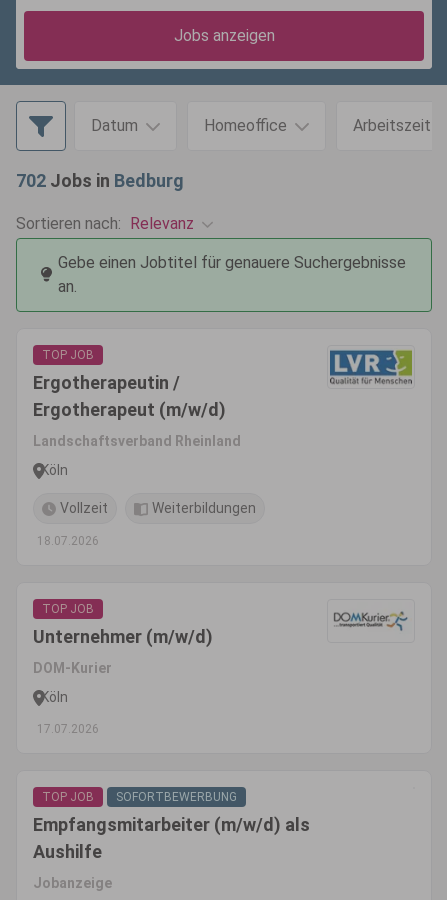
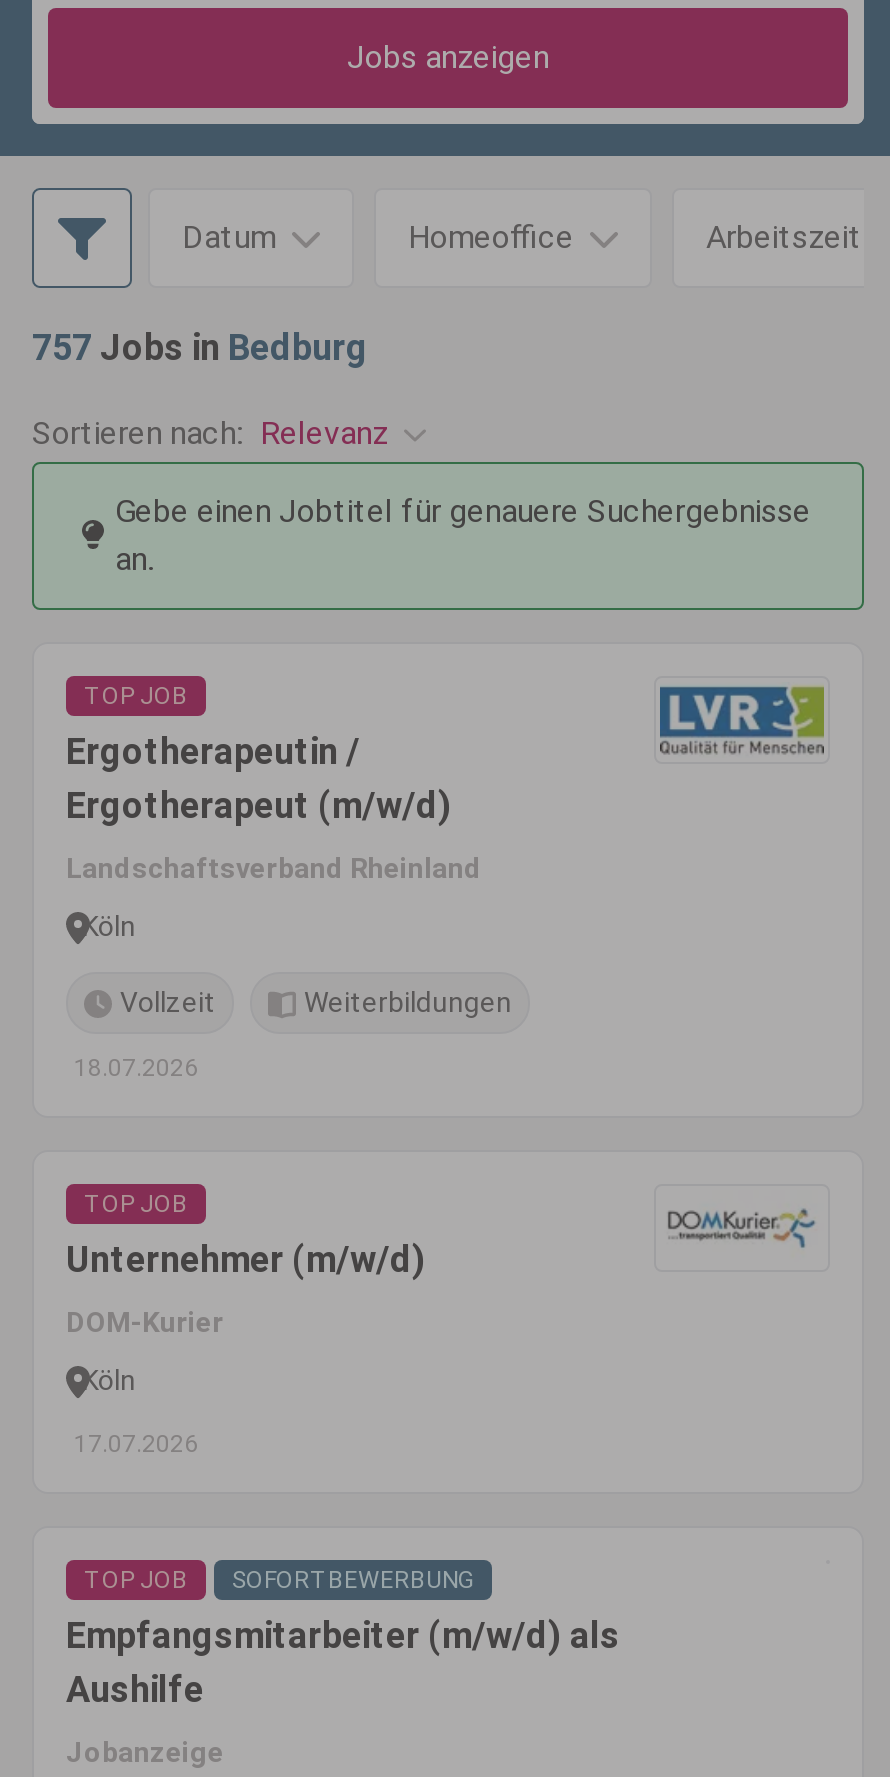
- 702 Jobs in Bedburg
+ 757 Jobs in Bedburg
